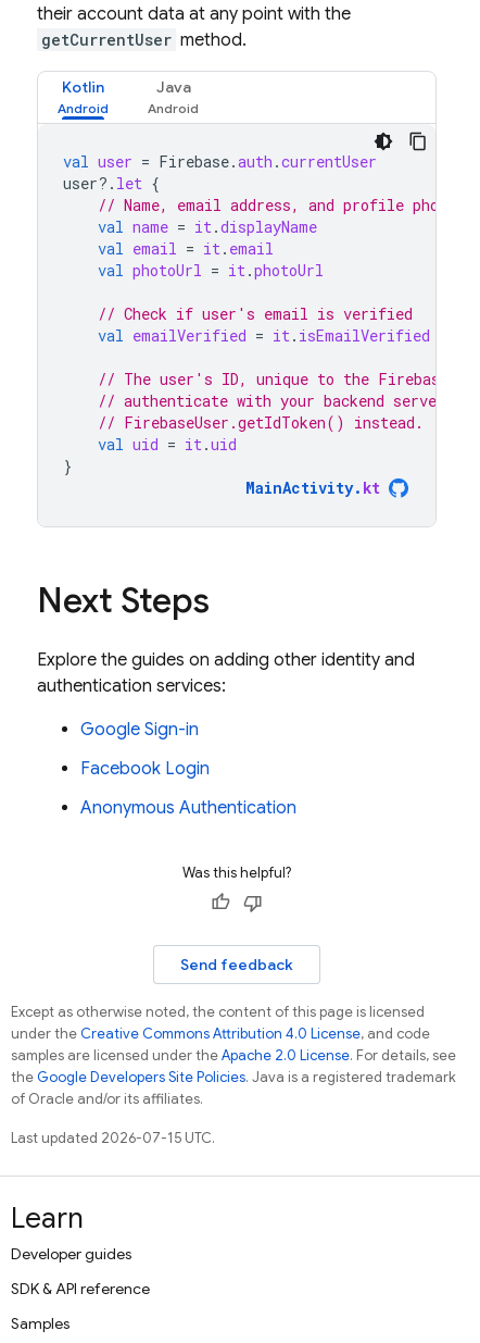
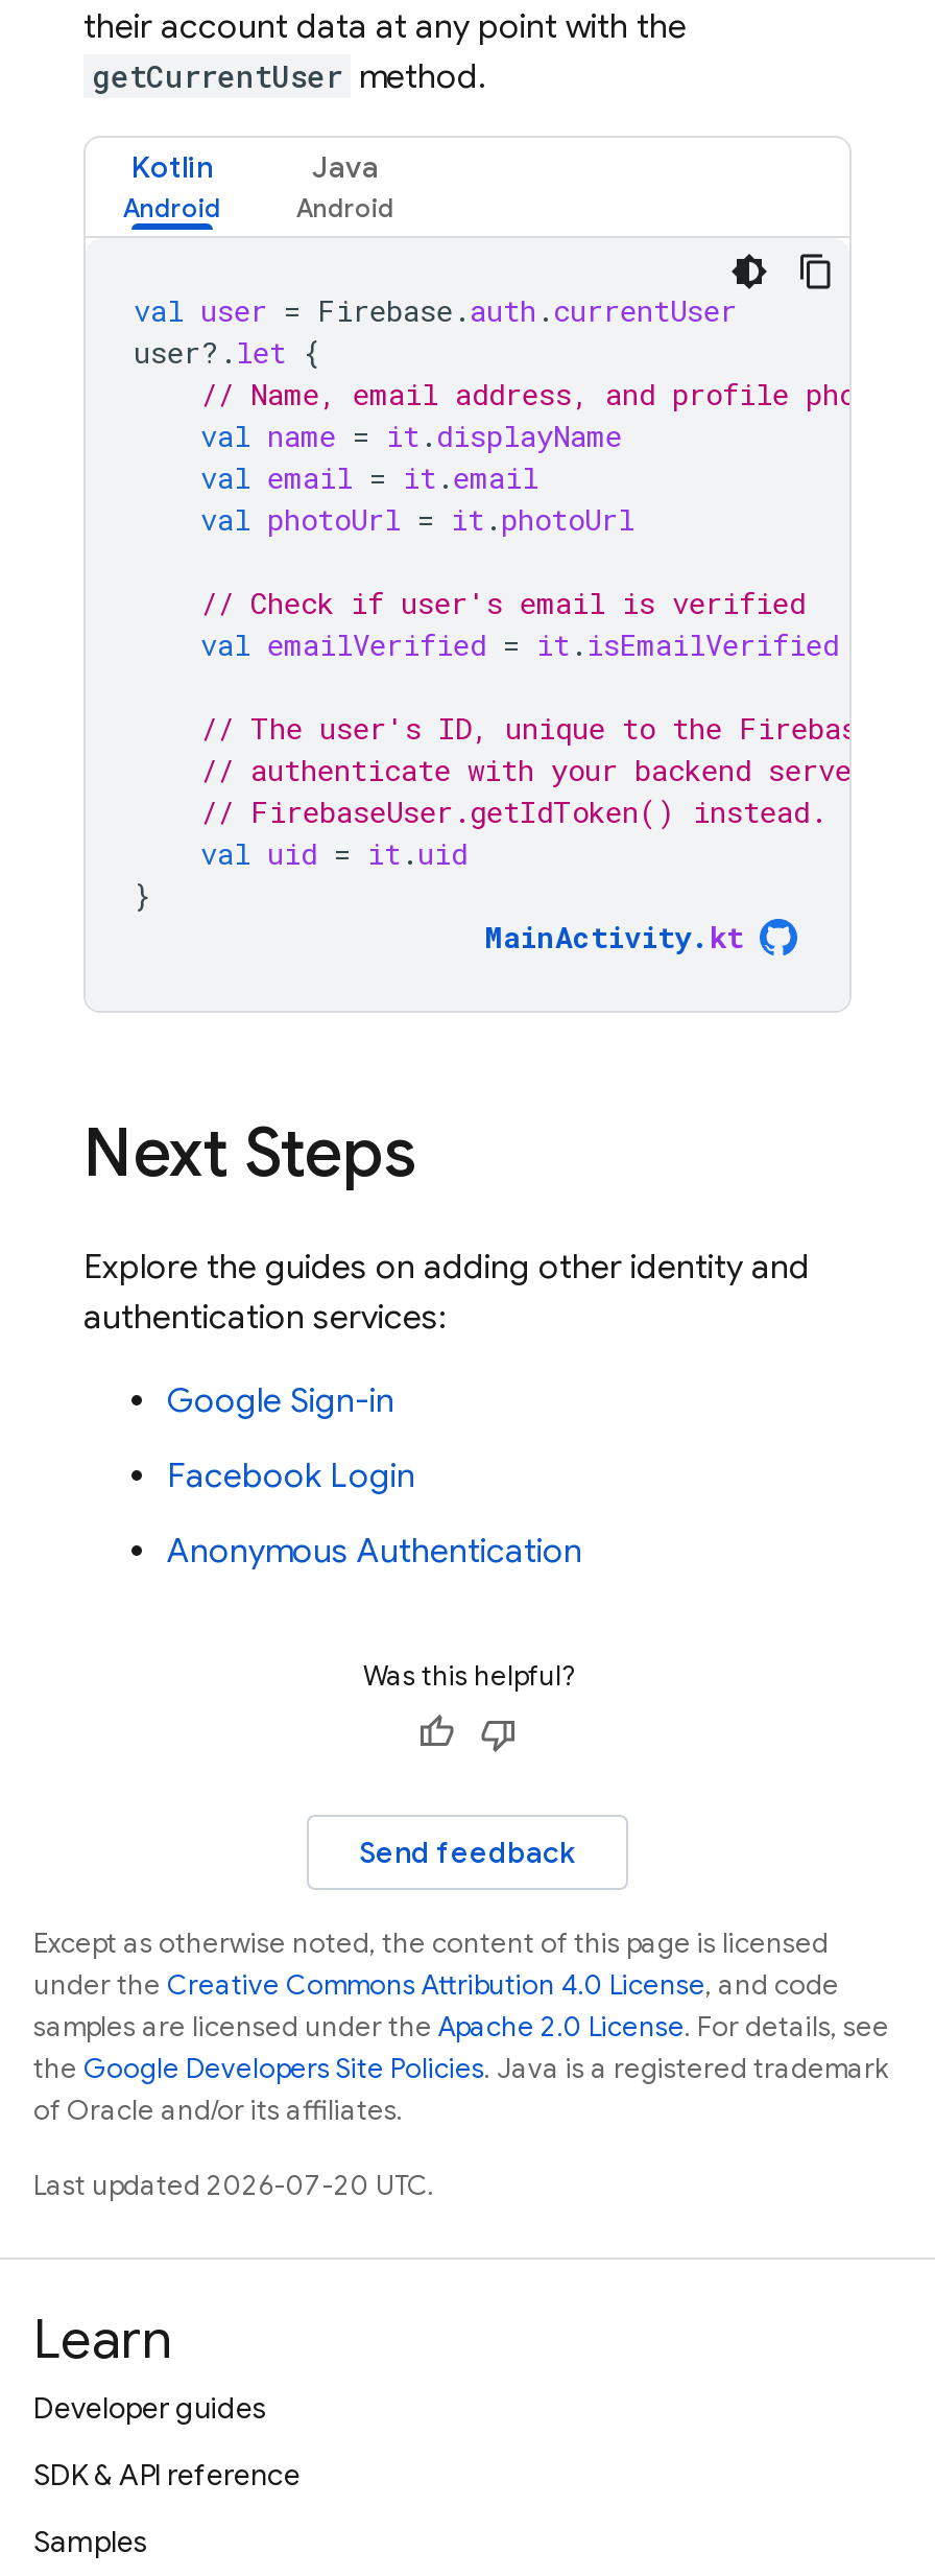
- Last updated 2026-07-15 UTC.
+ Last updated 2026-07-20 UTC.
